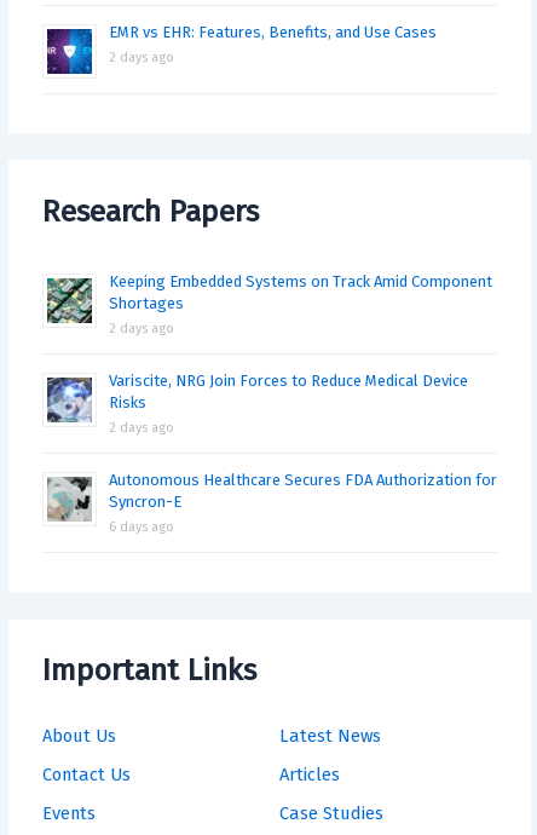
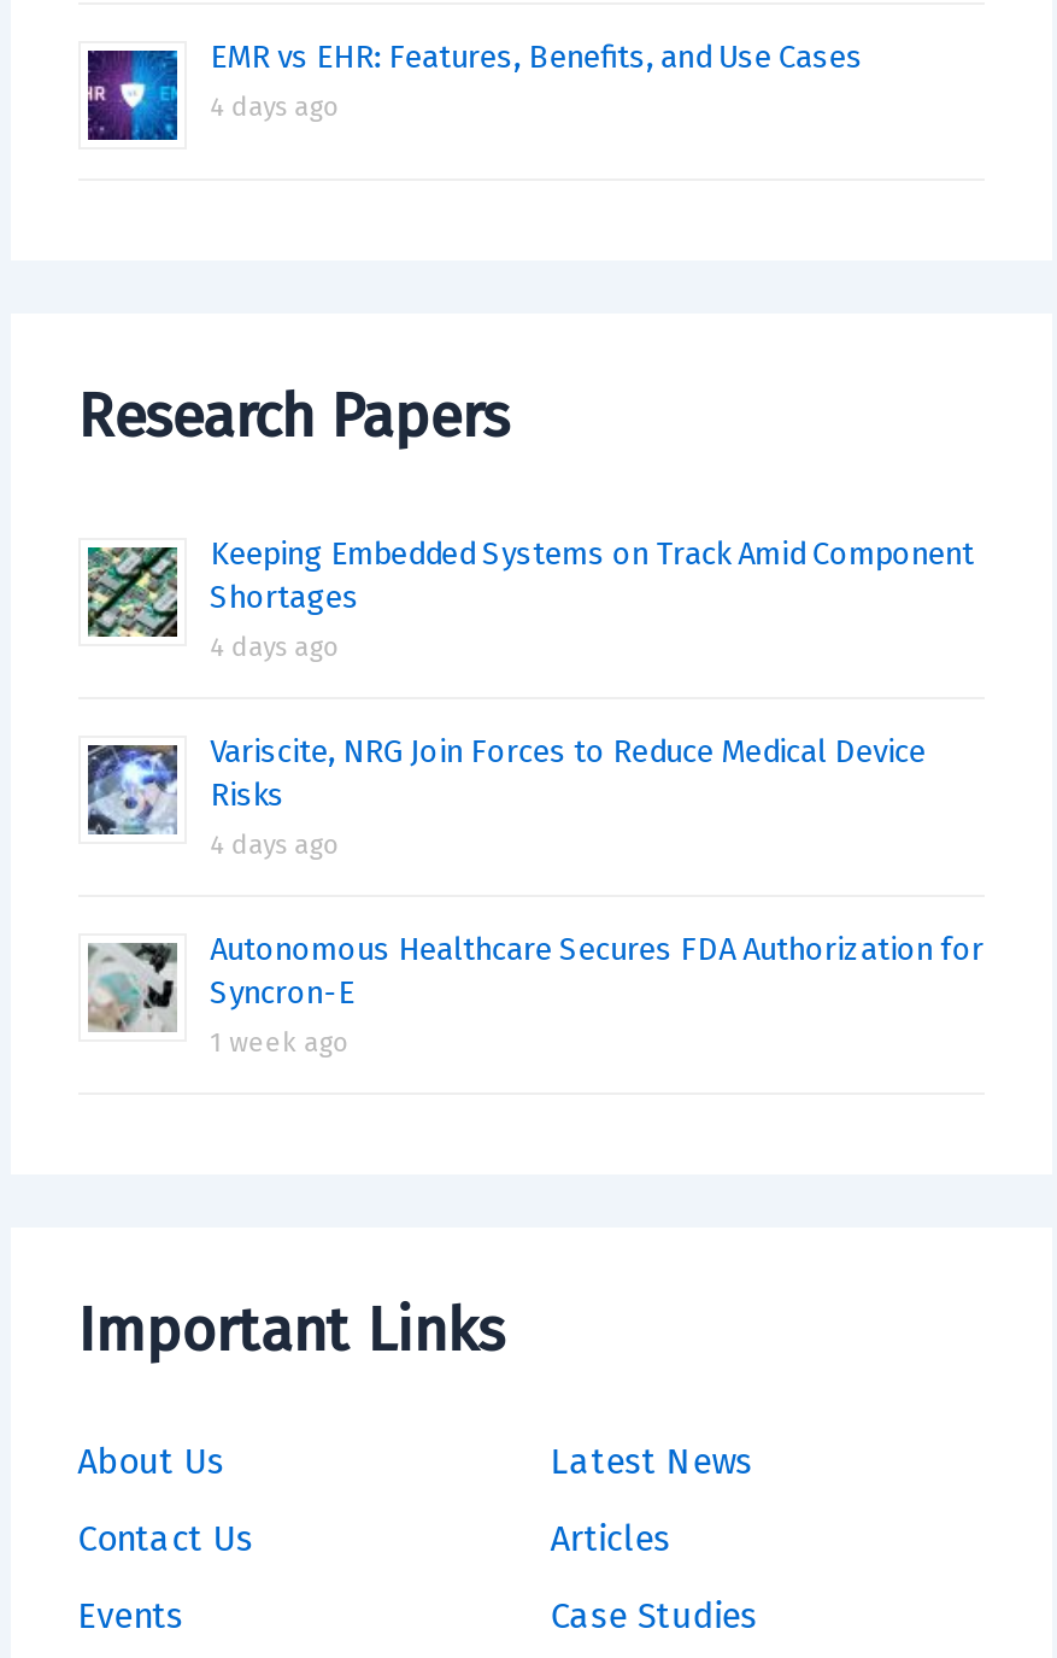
- 2 days ago
+ 4 days ago

- 2 days ago
+ 4 days ago

- 2 days ago
+ 4 days ago

- 6 days ago
+ 1 week ago
